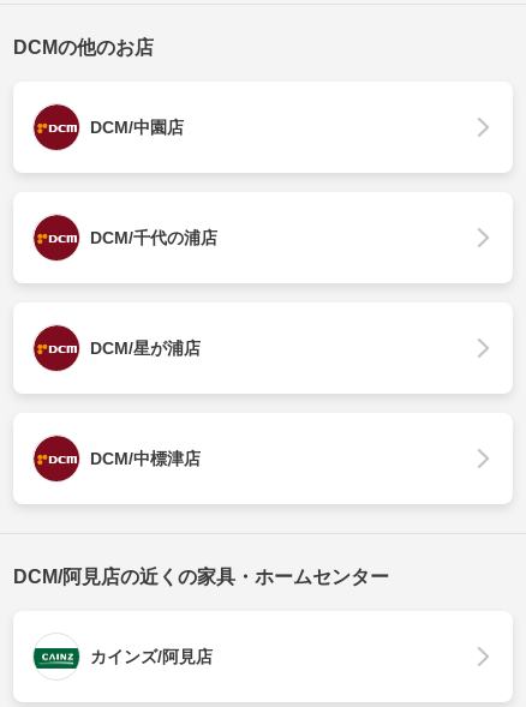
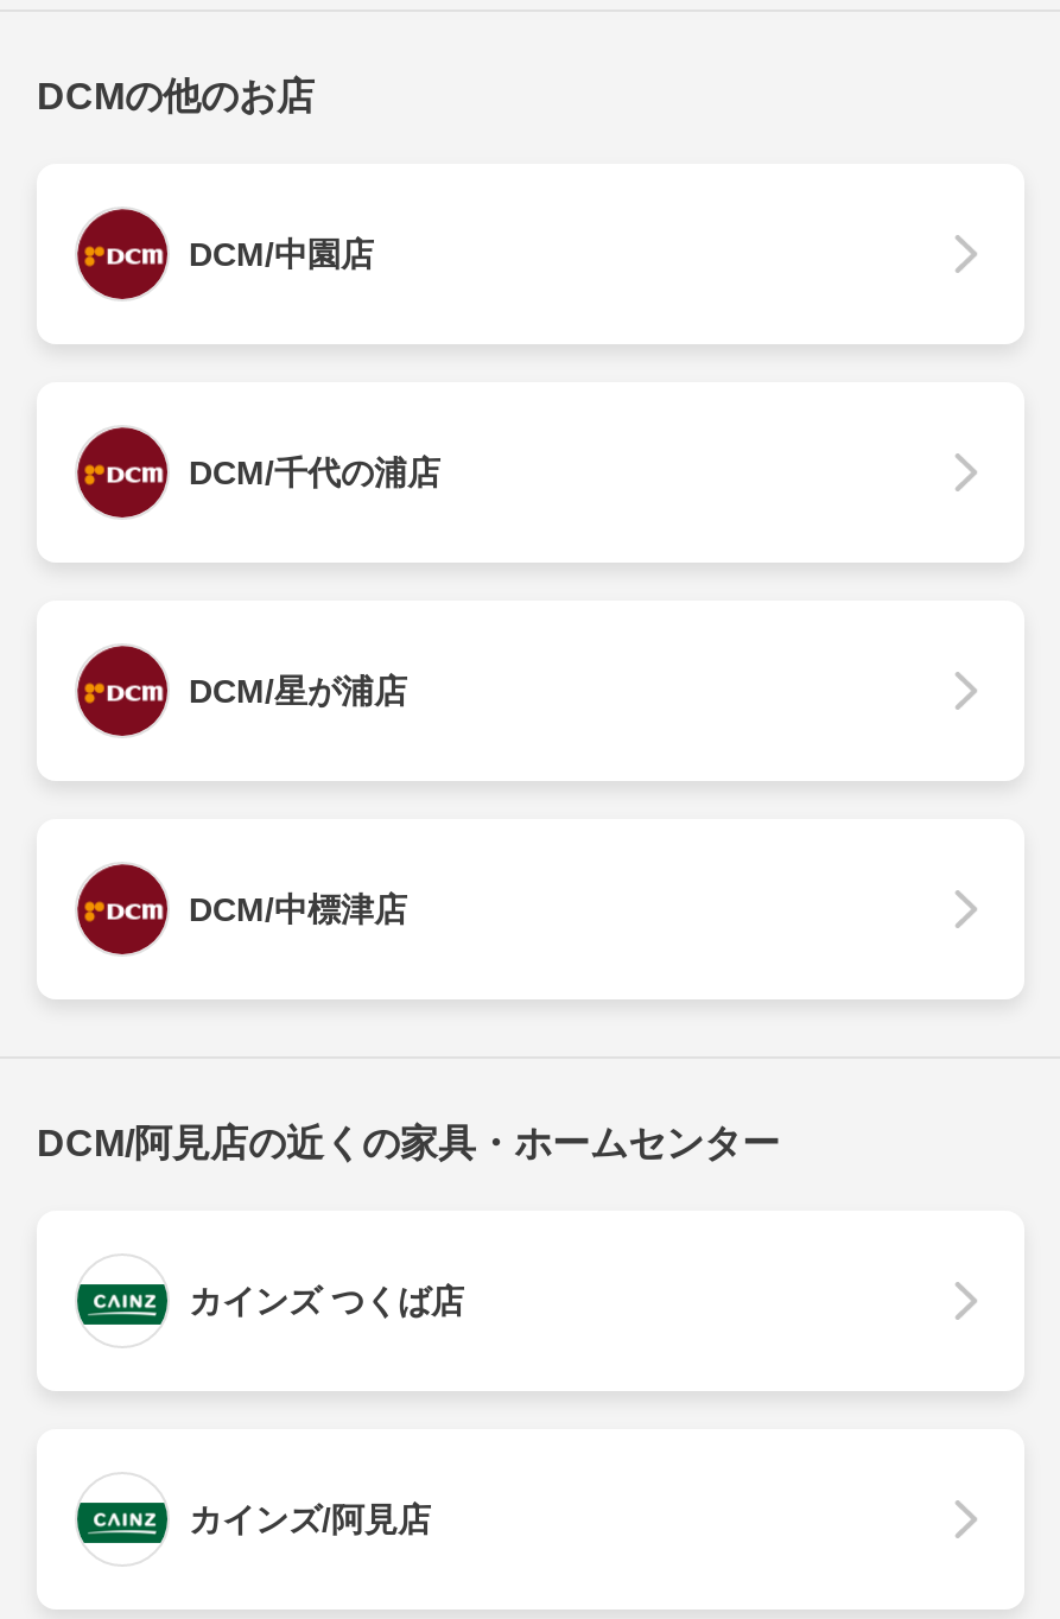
+ カインズ つくば店
